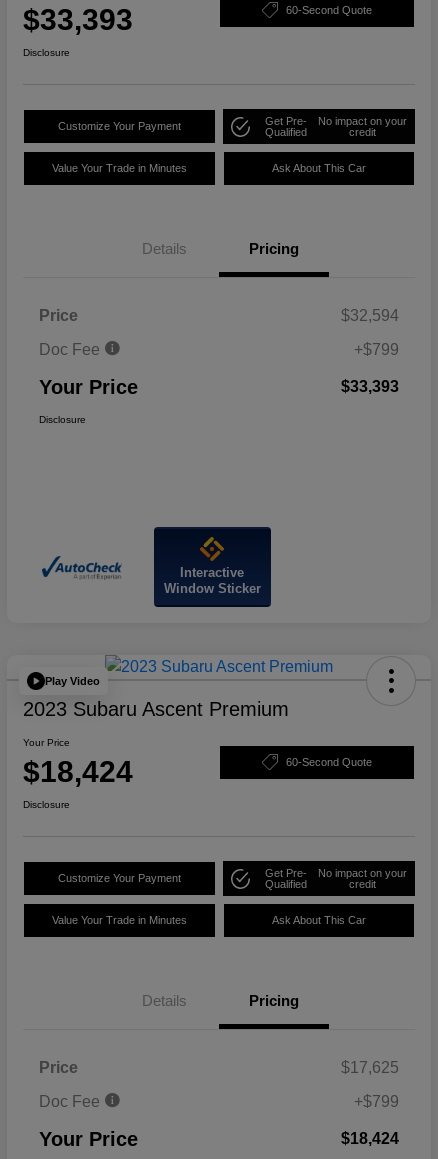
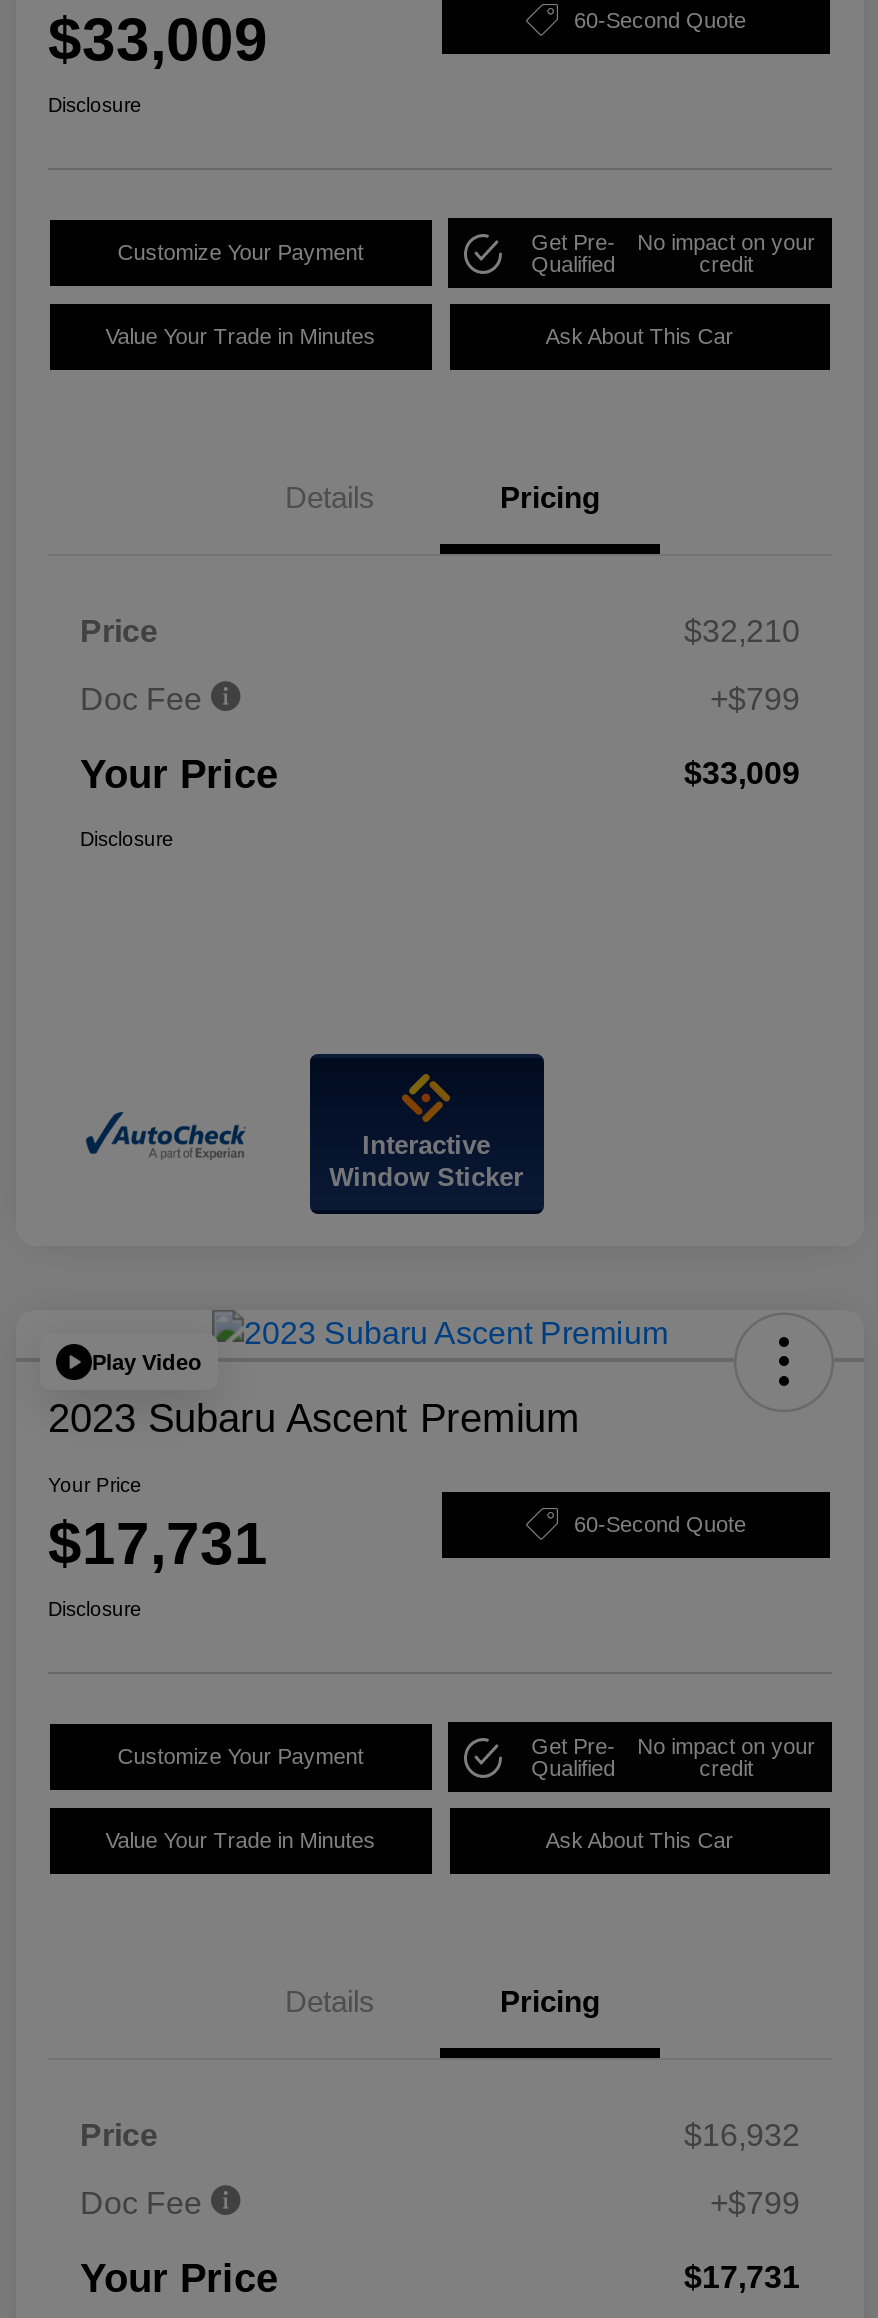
- $33,393
+ $33,009

- $32,594
+ $32,210

- $33,393
+ $33,009

- $18,424
+ $17,731

- $17,625
+ $16,932

- $18,424
+ $17,731
